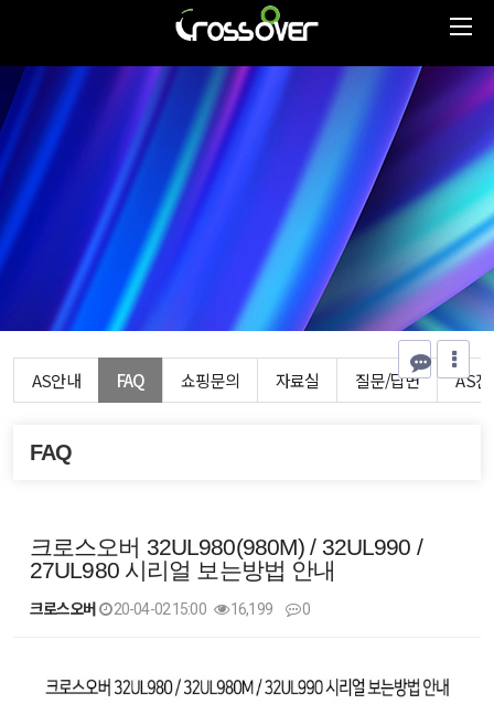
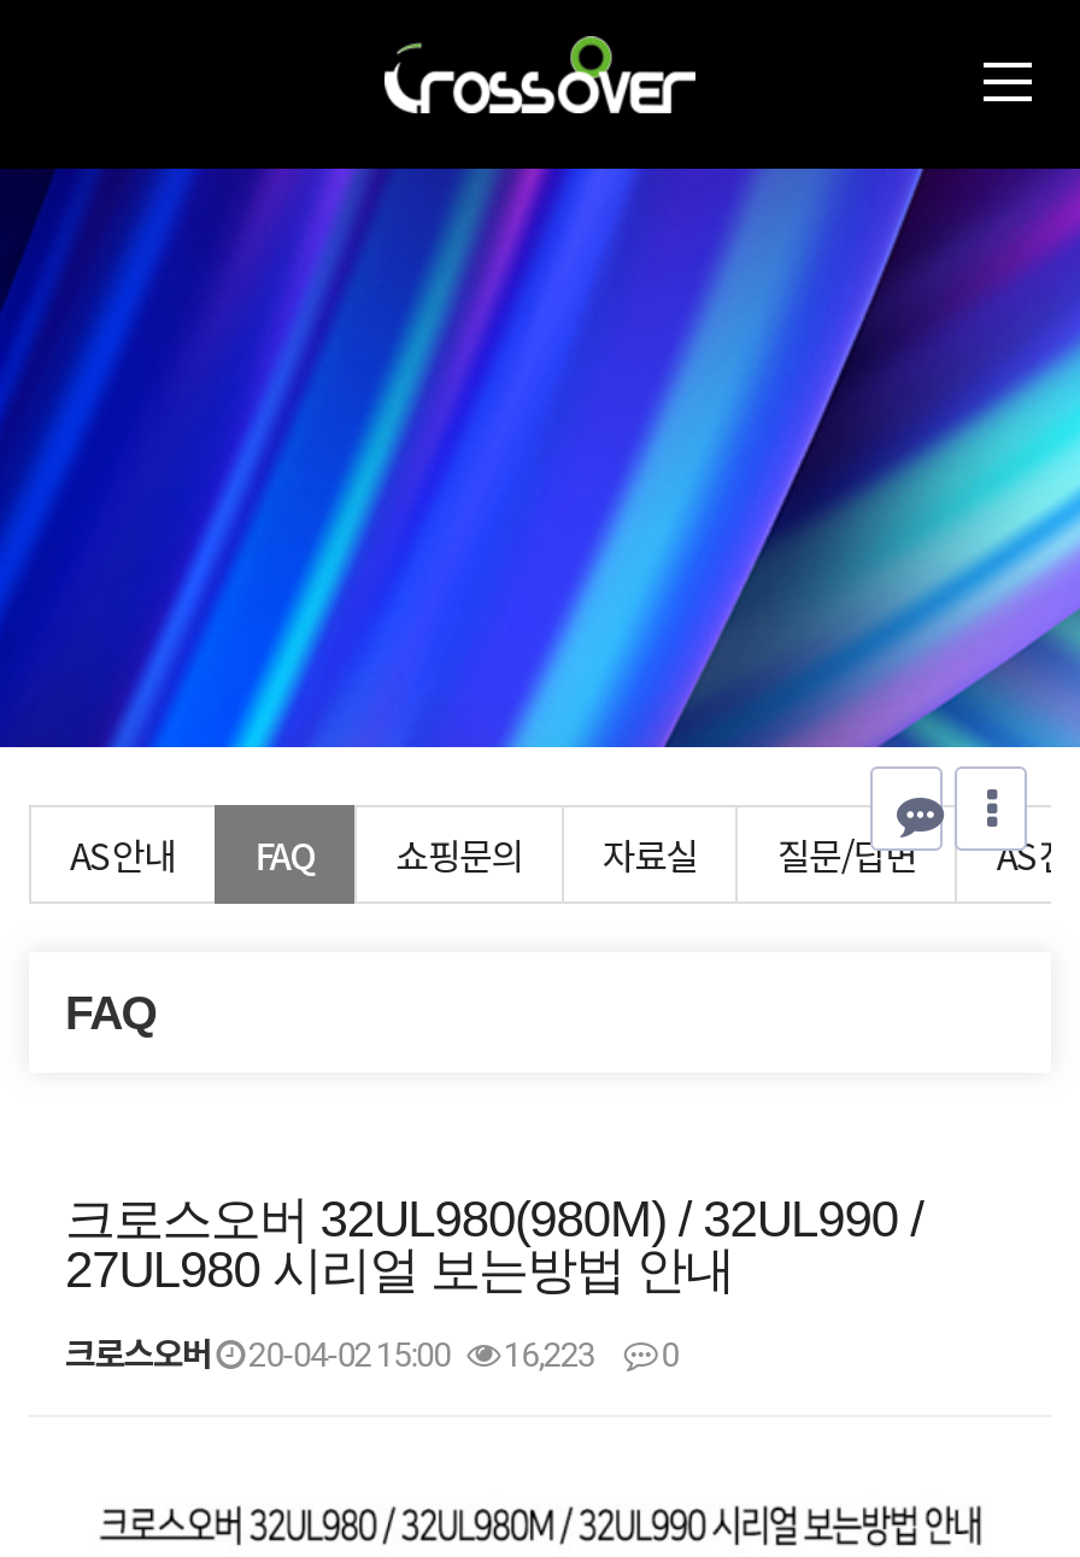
- 크로스오버 20-04-02 15:00 16,199 0
+ 크로스오버 20-04-02 15:00 16,223 0
